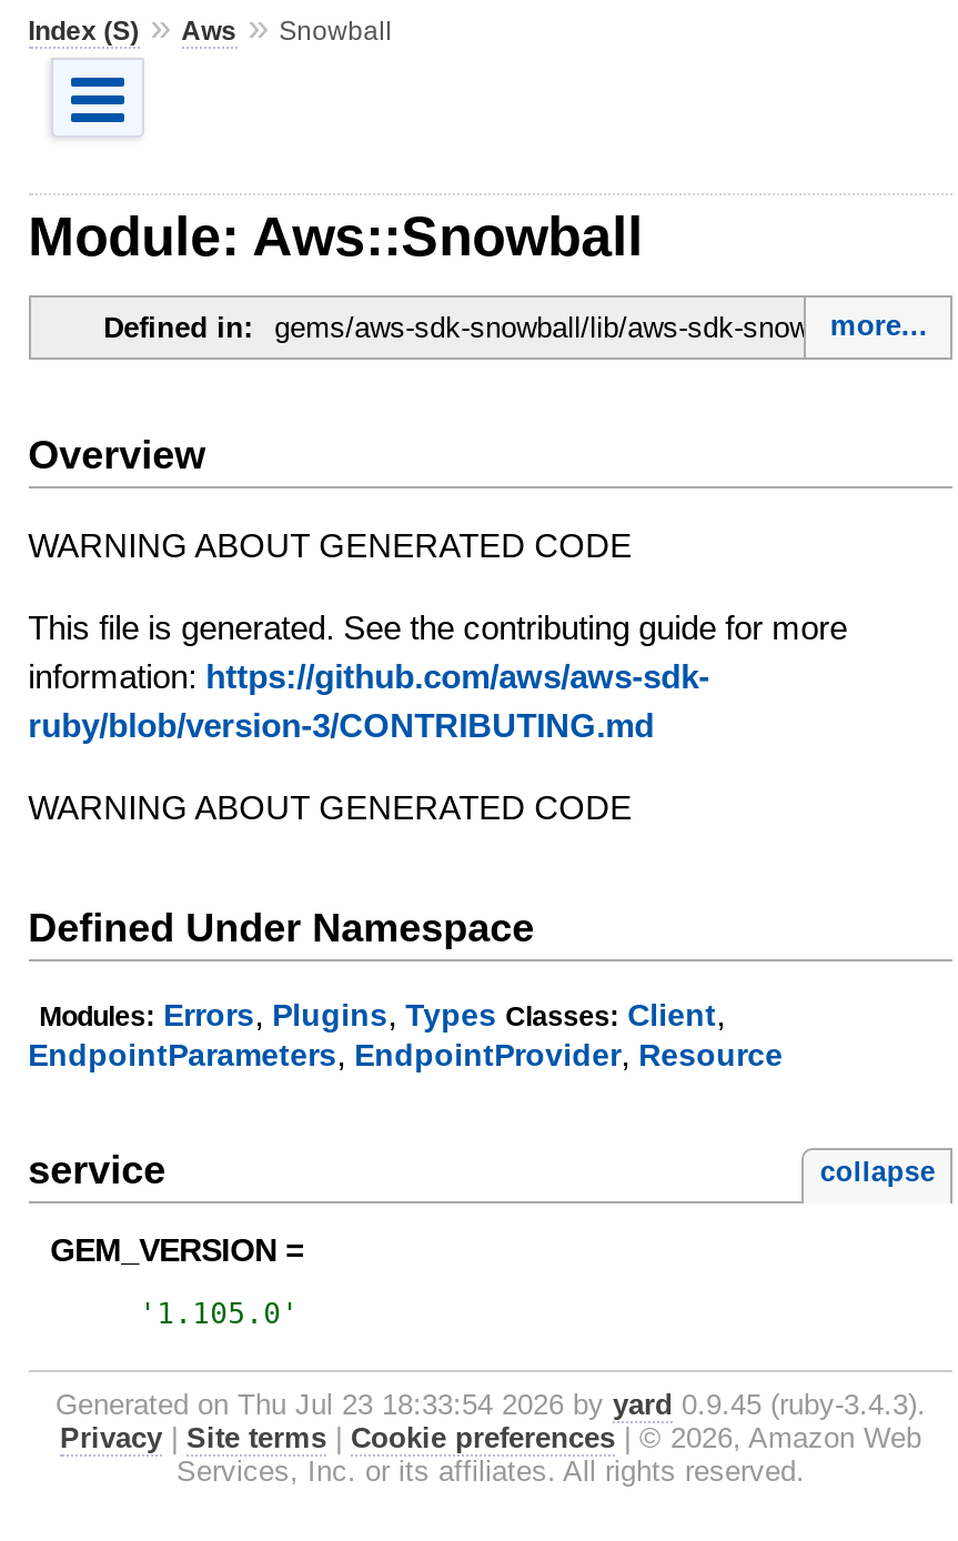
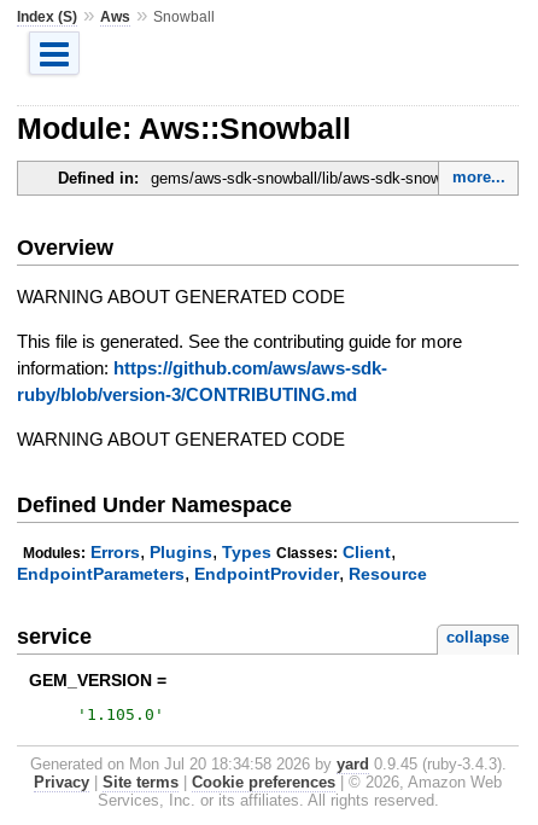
- Generated on Thu Jul 23 18:33:54 2026 by yard 0.9.45 (ruby-3.4.3).
+ Generated on Mon Jul 20 18:34:58 2026 by yard 0.9.45 (ruby-3.4.3).
